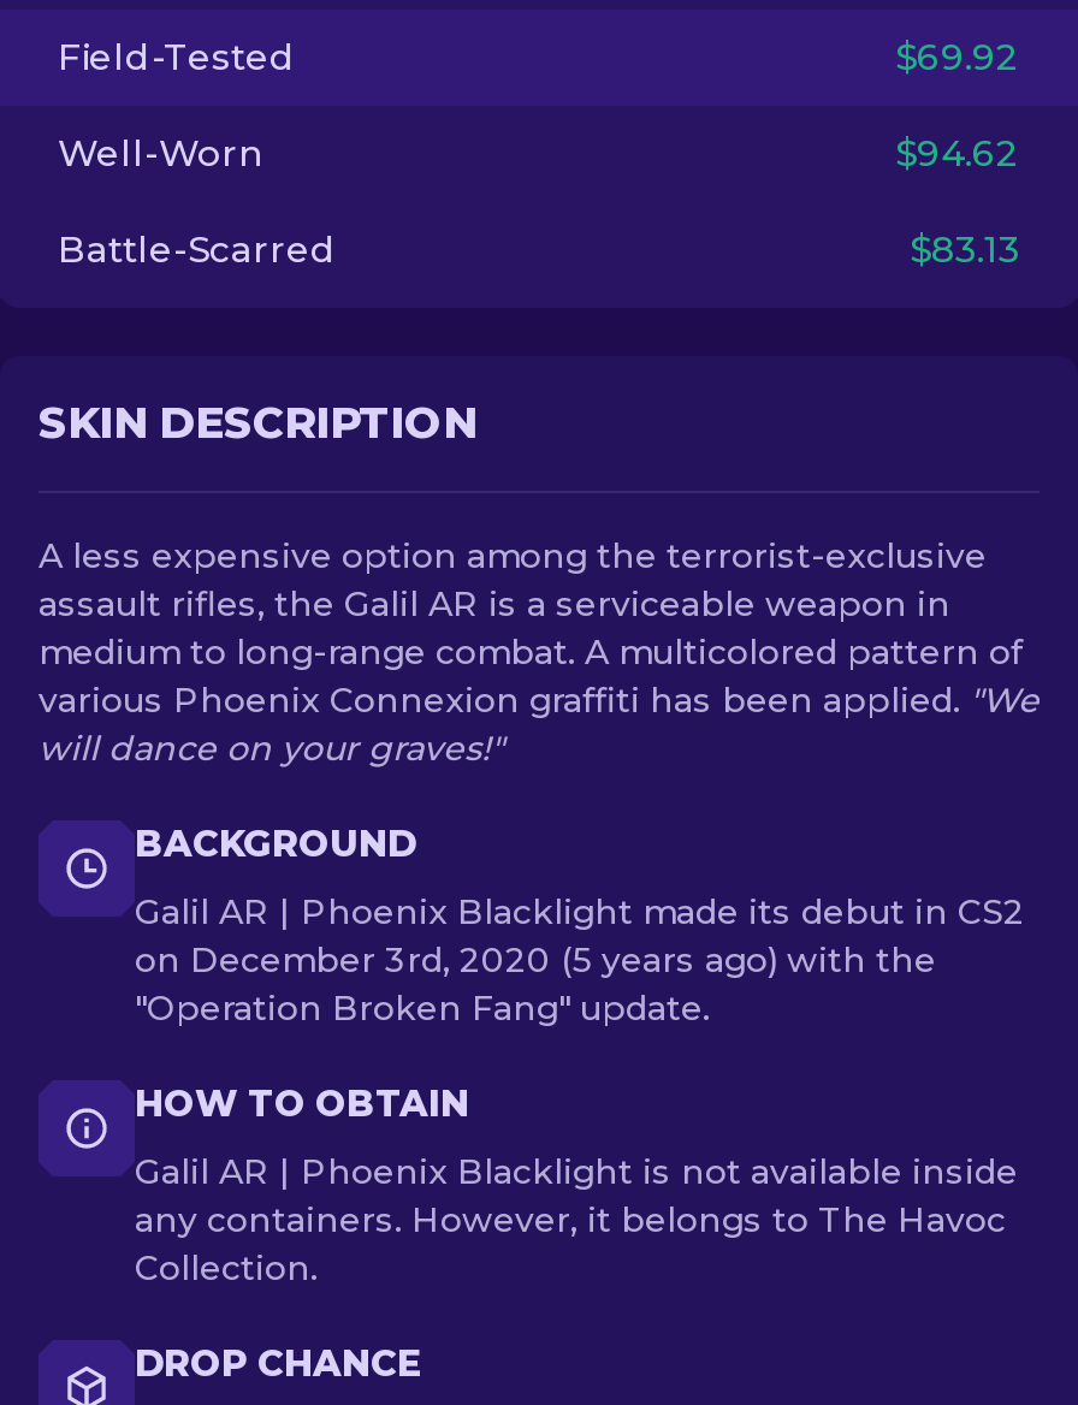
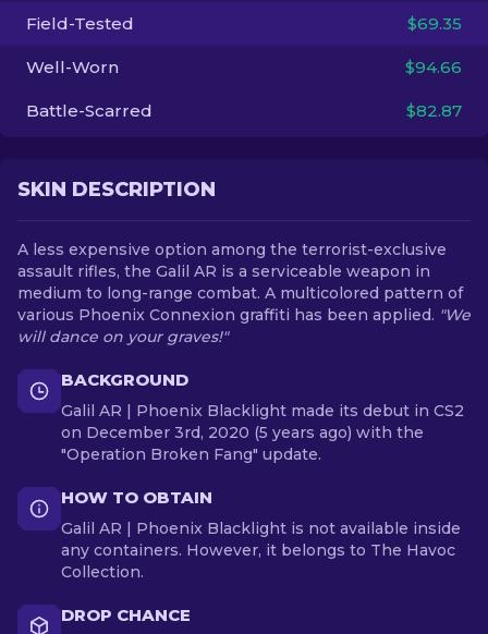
- $69.92
+ $69.35

- $94.62
+ $94.66

- $83.13
+ $82.87
